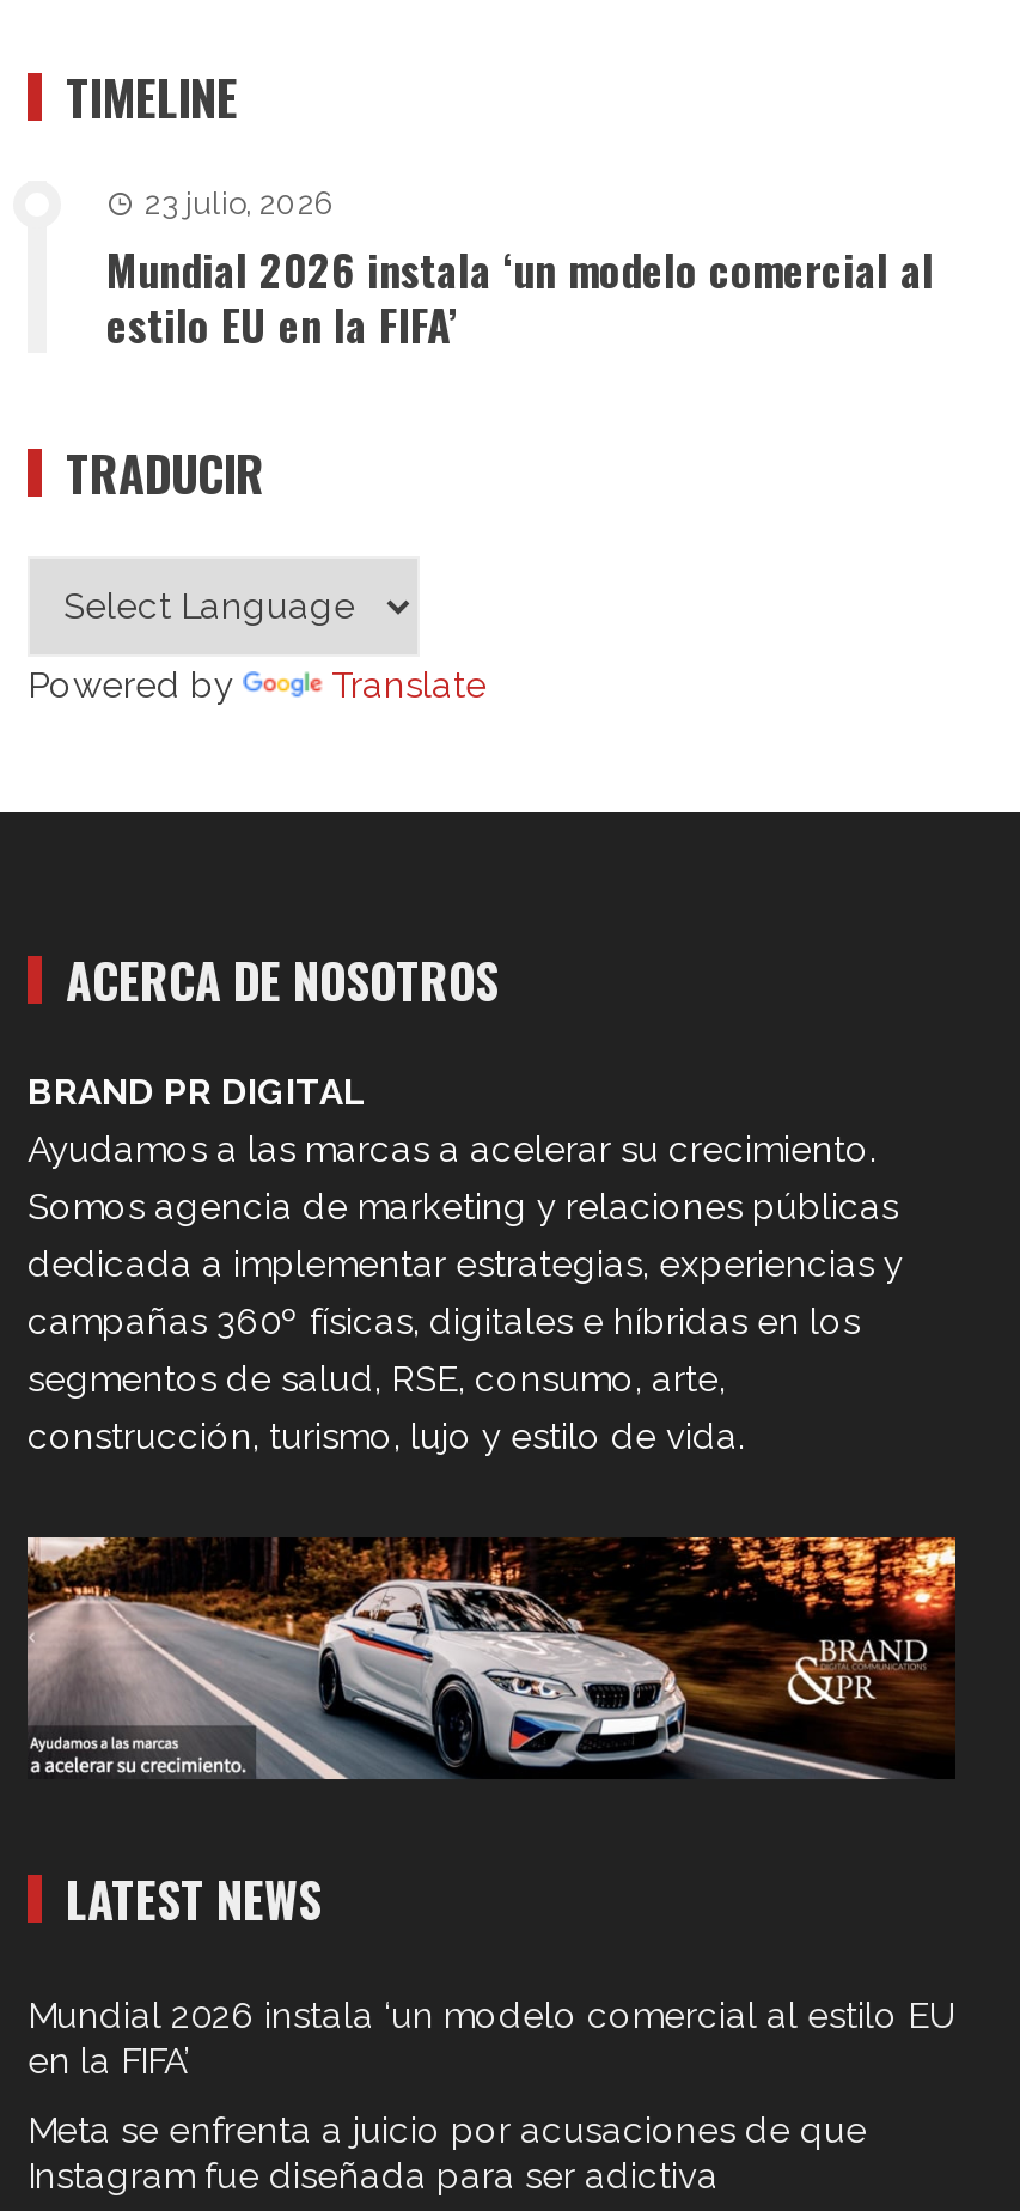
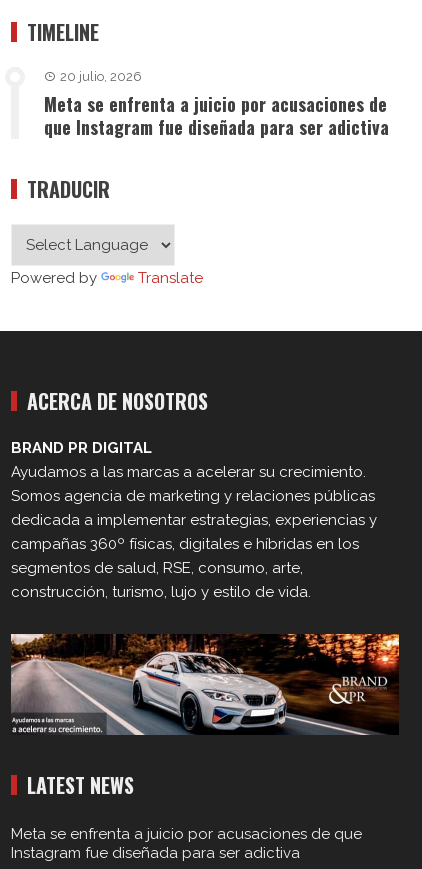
- 23 julio, 2026
- Mundial 2026 instala ‘un modelo comercial al
- estilo EU en la FIFA’
+ 20 julio, 2026
+ Meta se enfrenta a juicio por acusaciones de
+ que Instagram fue diseñada para ser adictiva

- Mundial 2026 instala ‘un modelo comercial al estilo EU
- en la FIFA’
